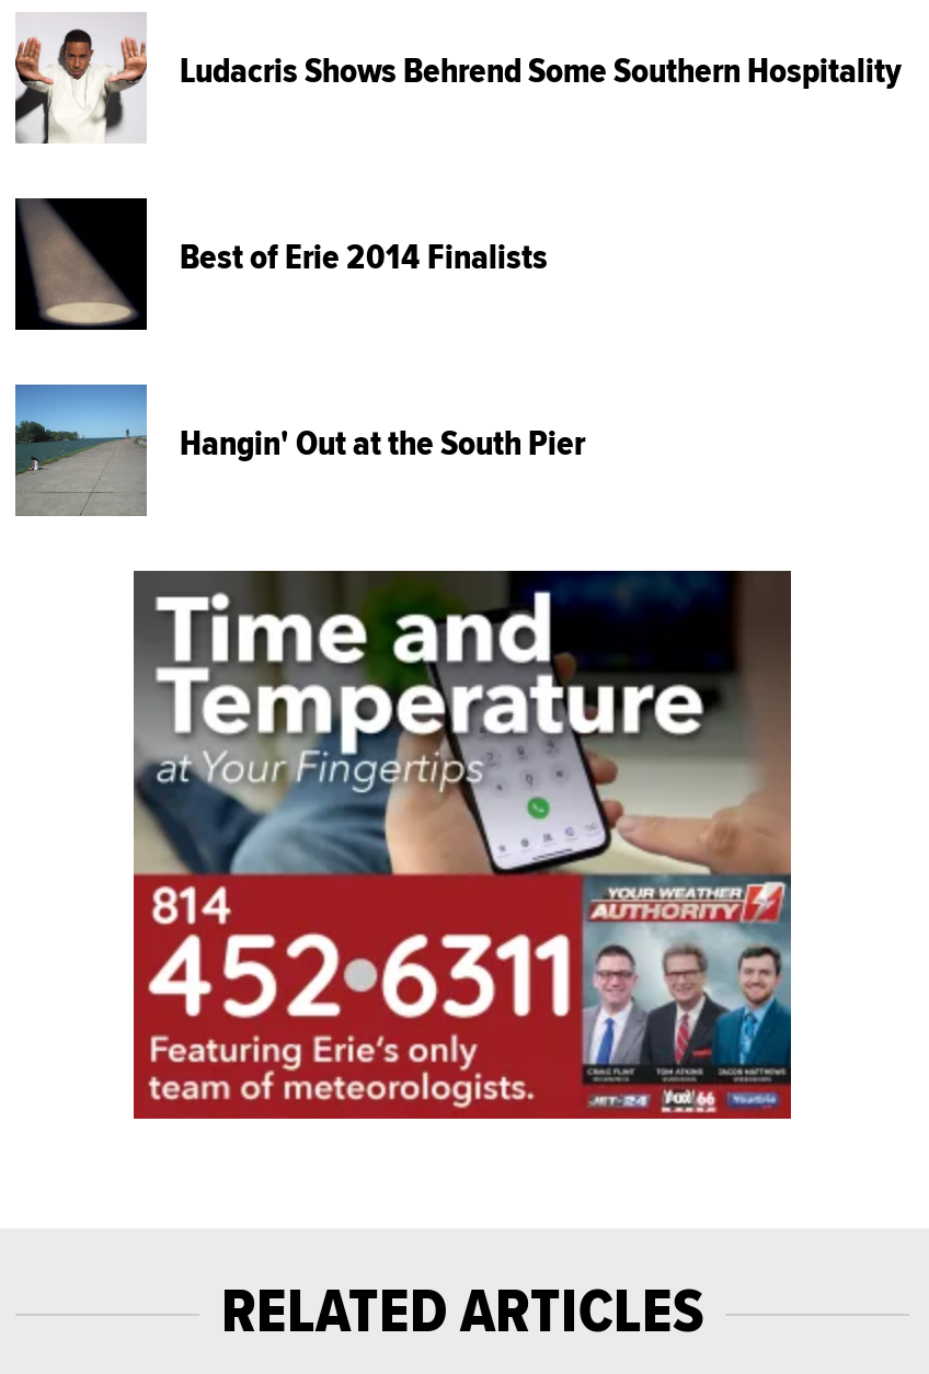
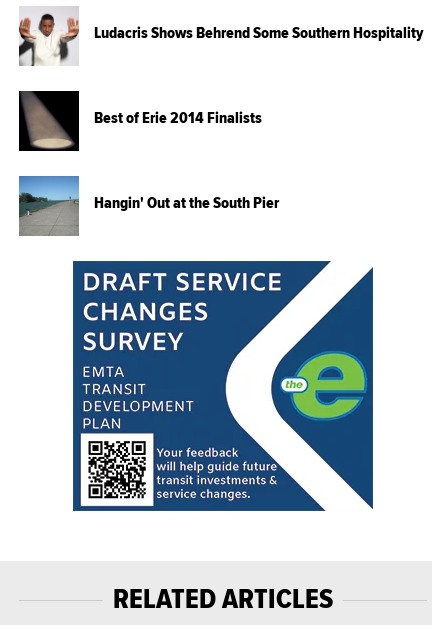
- [image]
+ [image]
